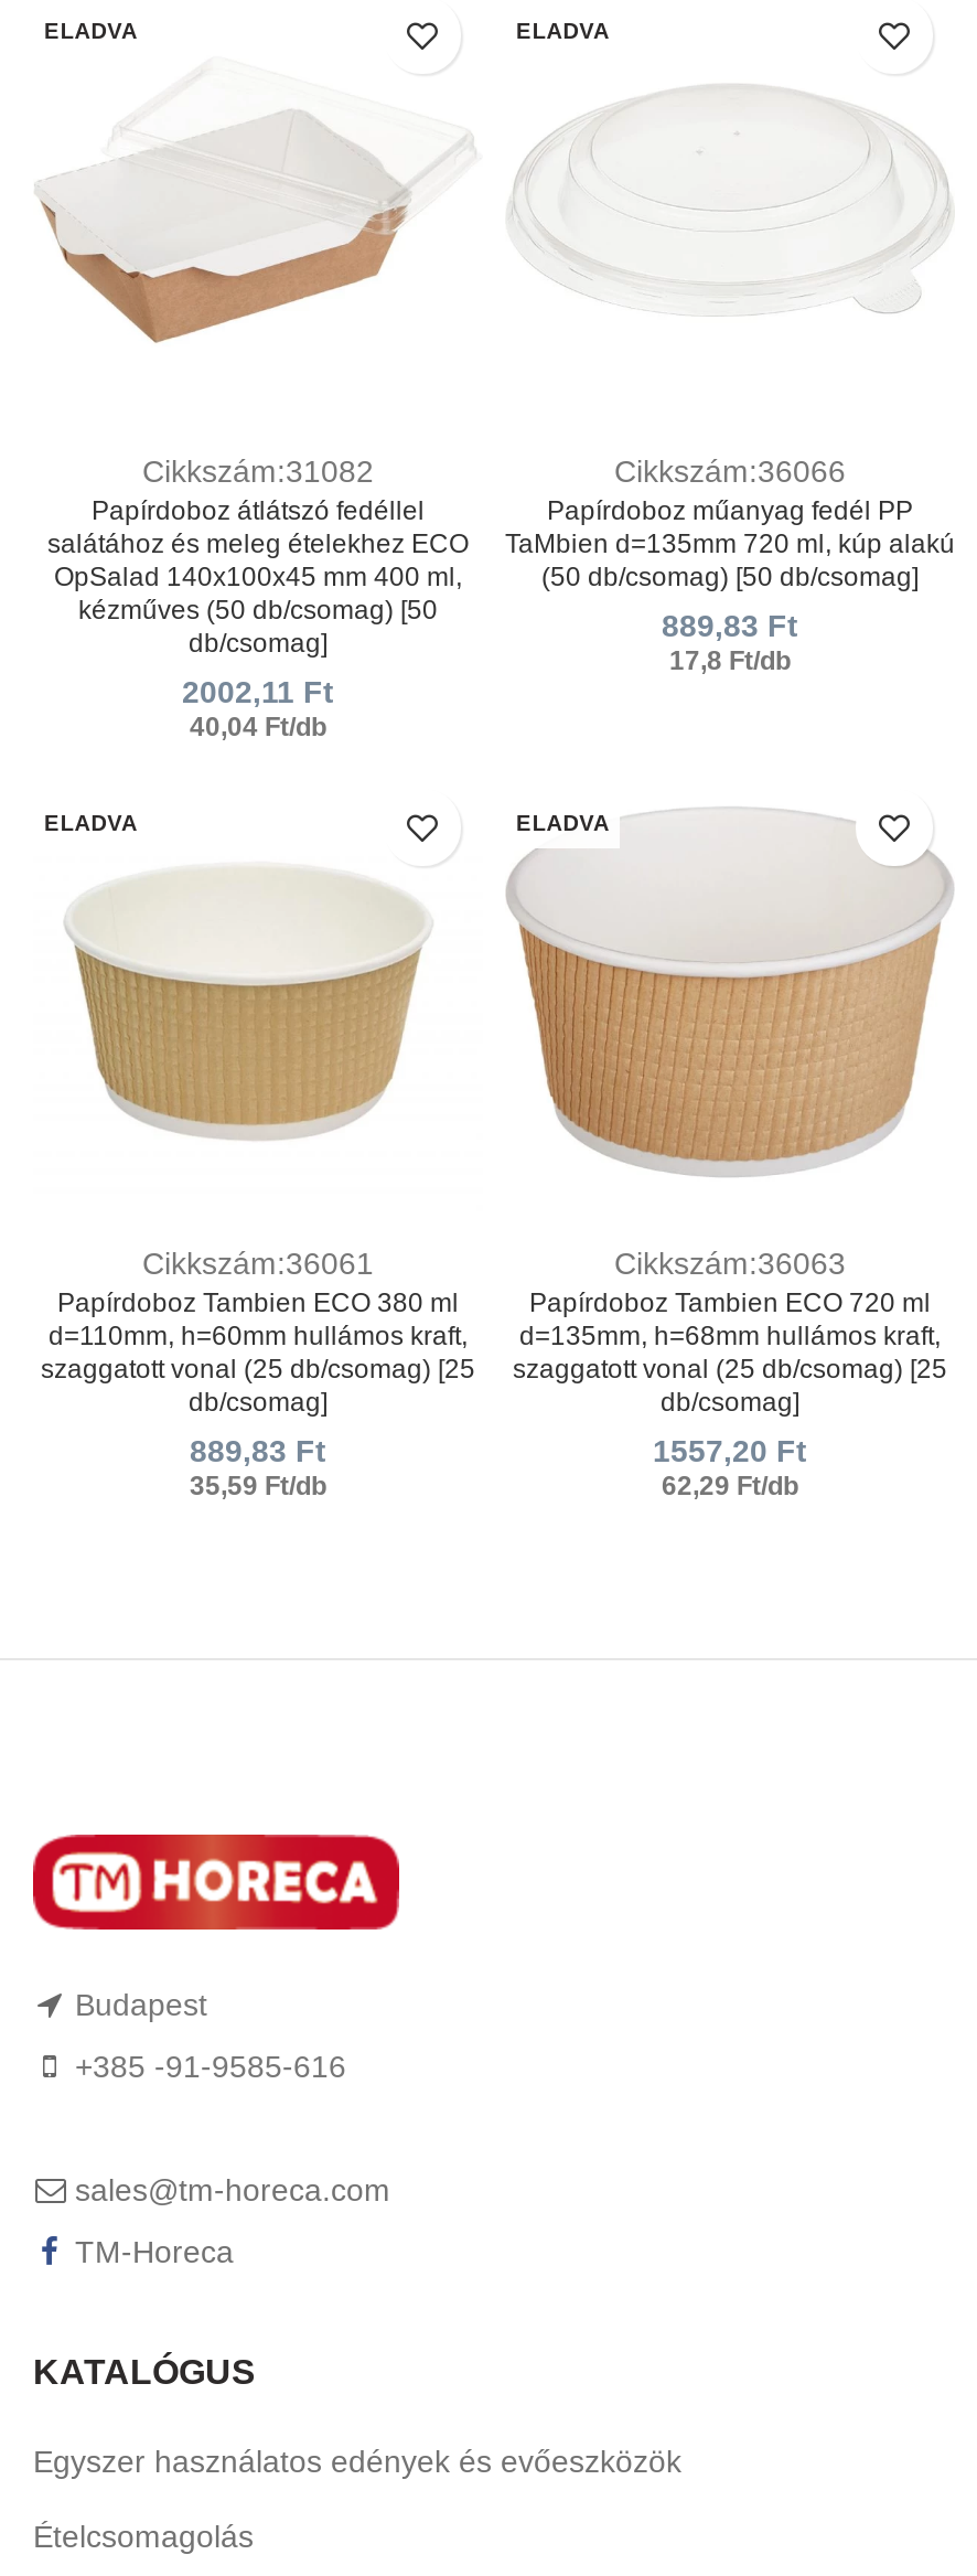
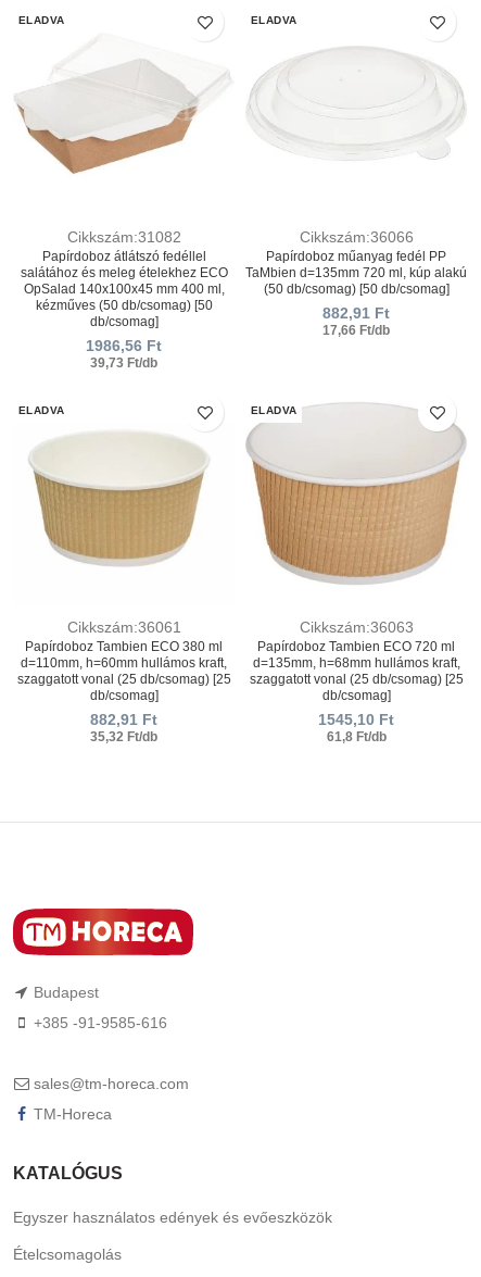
- 889,83 Ft
+ 882,91 Ft

- 17,8 Ft/db
+ 17,66 Ft/db

- 2002,11 Ft
+ 1986,56 Ft

- 40,04 Ft/db
+ 39,73 Ft/db

- 889,83 Ft
+ 882,91 Ft

- 1557,20 Ft
+ 1545,10 Ft

- 35,59 Ft/db
+ 35,32 Ft/db

- 62,29 Ft/db
+ 61,8 Ft/db
